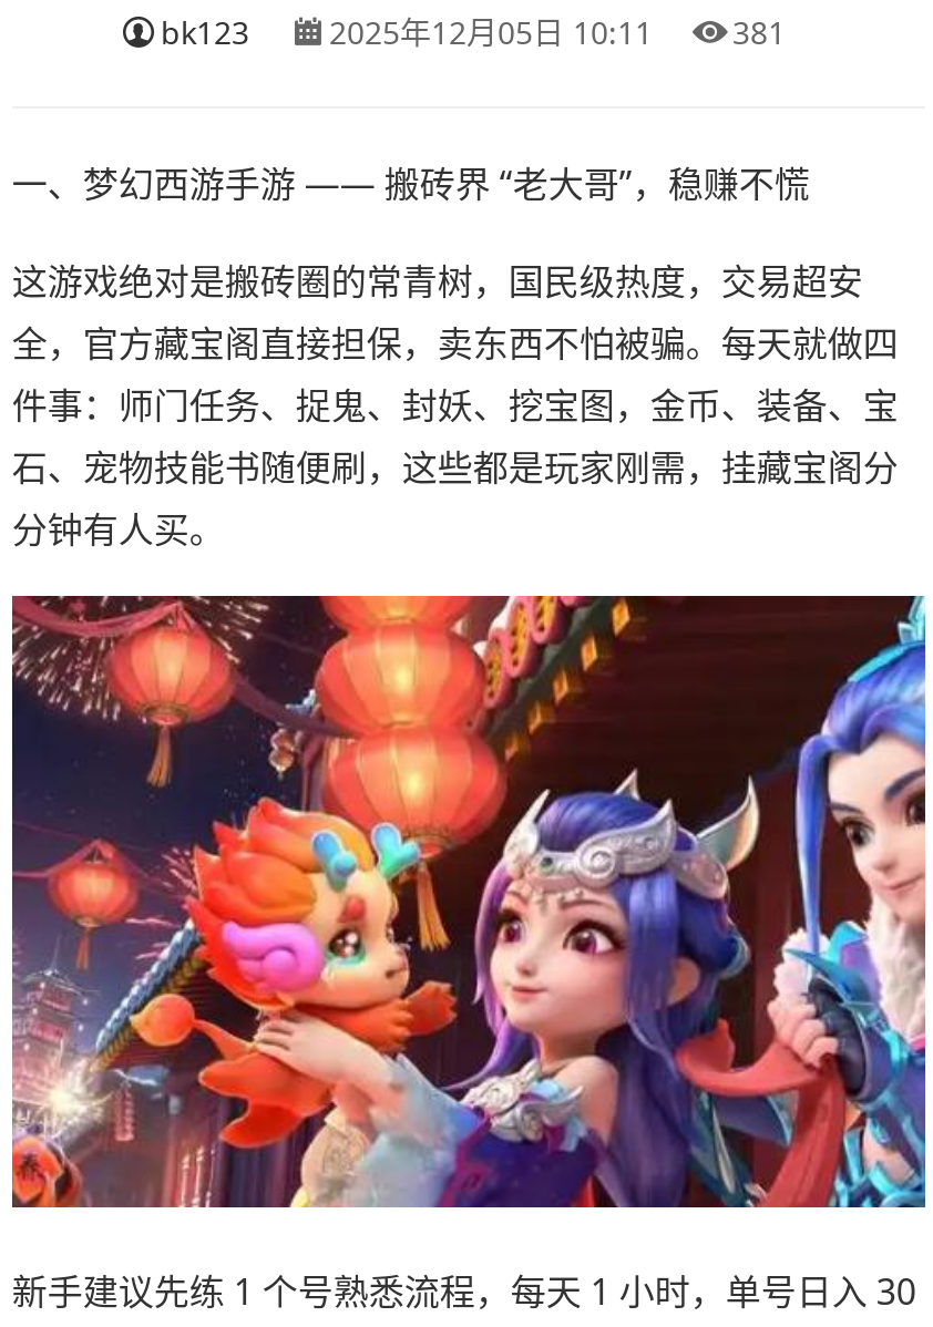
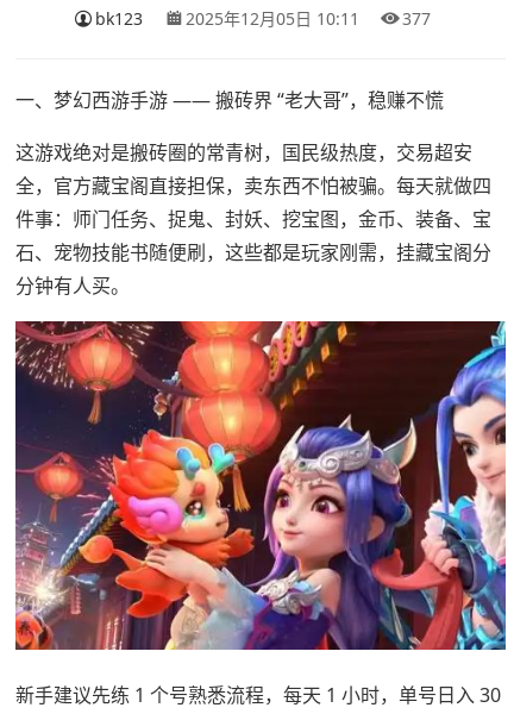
- bk123 2025年12月05日 10:11 381
+ bk123 2025年12月05日 10:11 377
